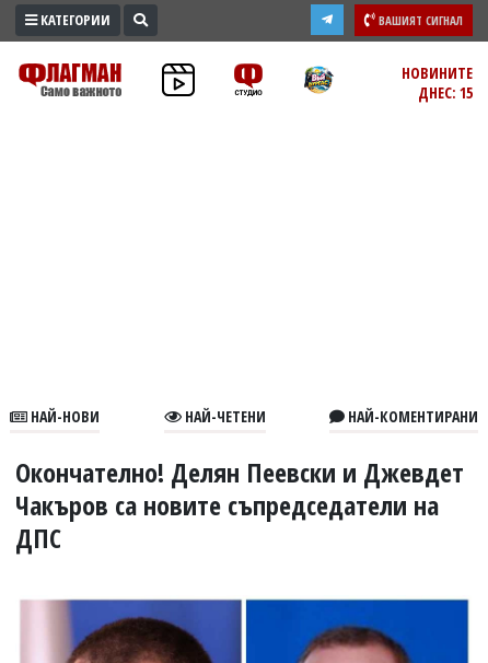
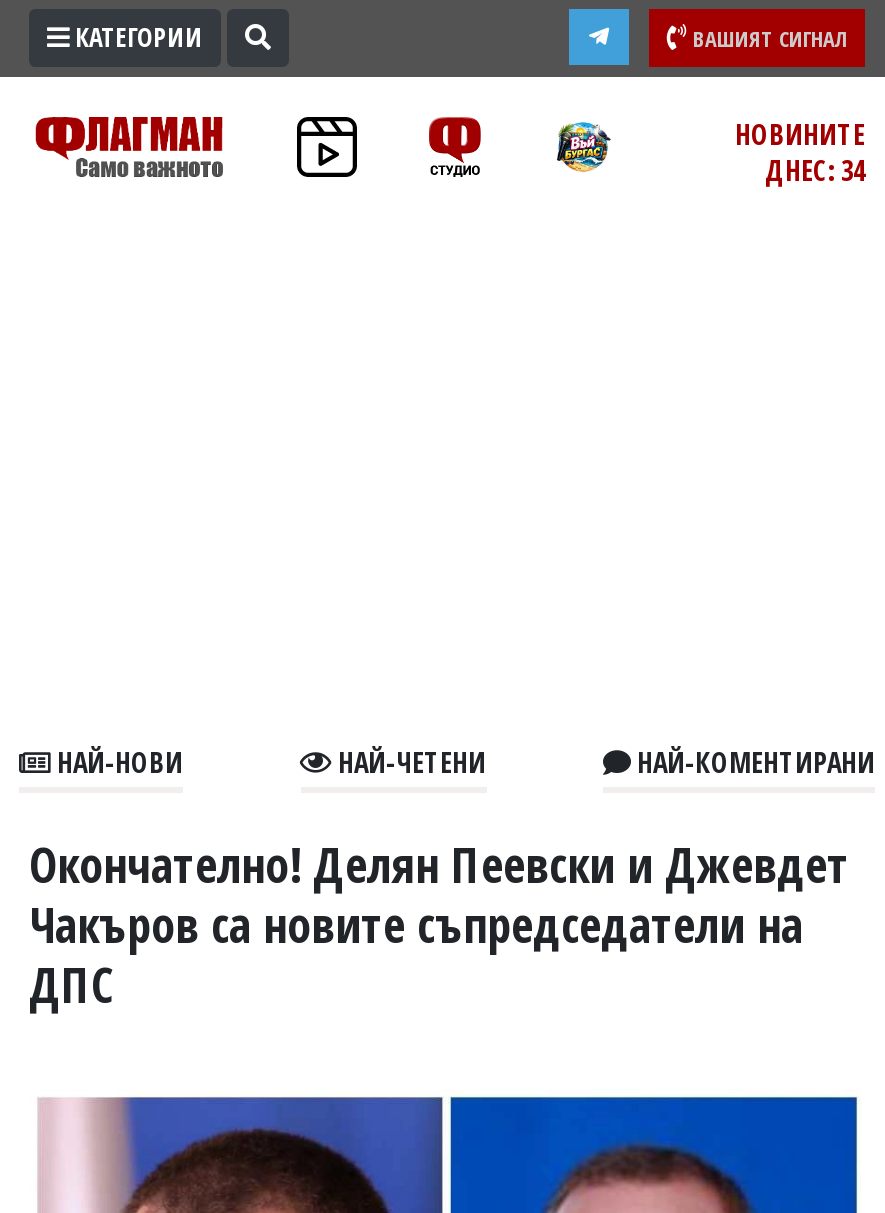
- ДНЕС: 15
+ ДНЕС: 34
